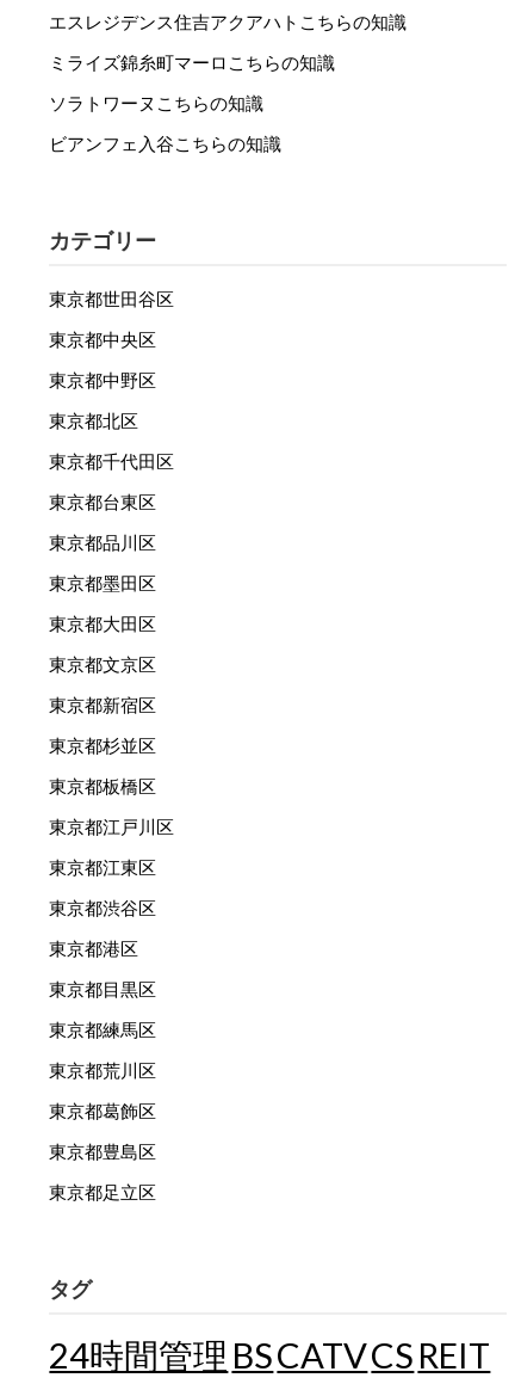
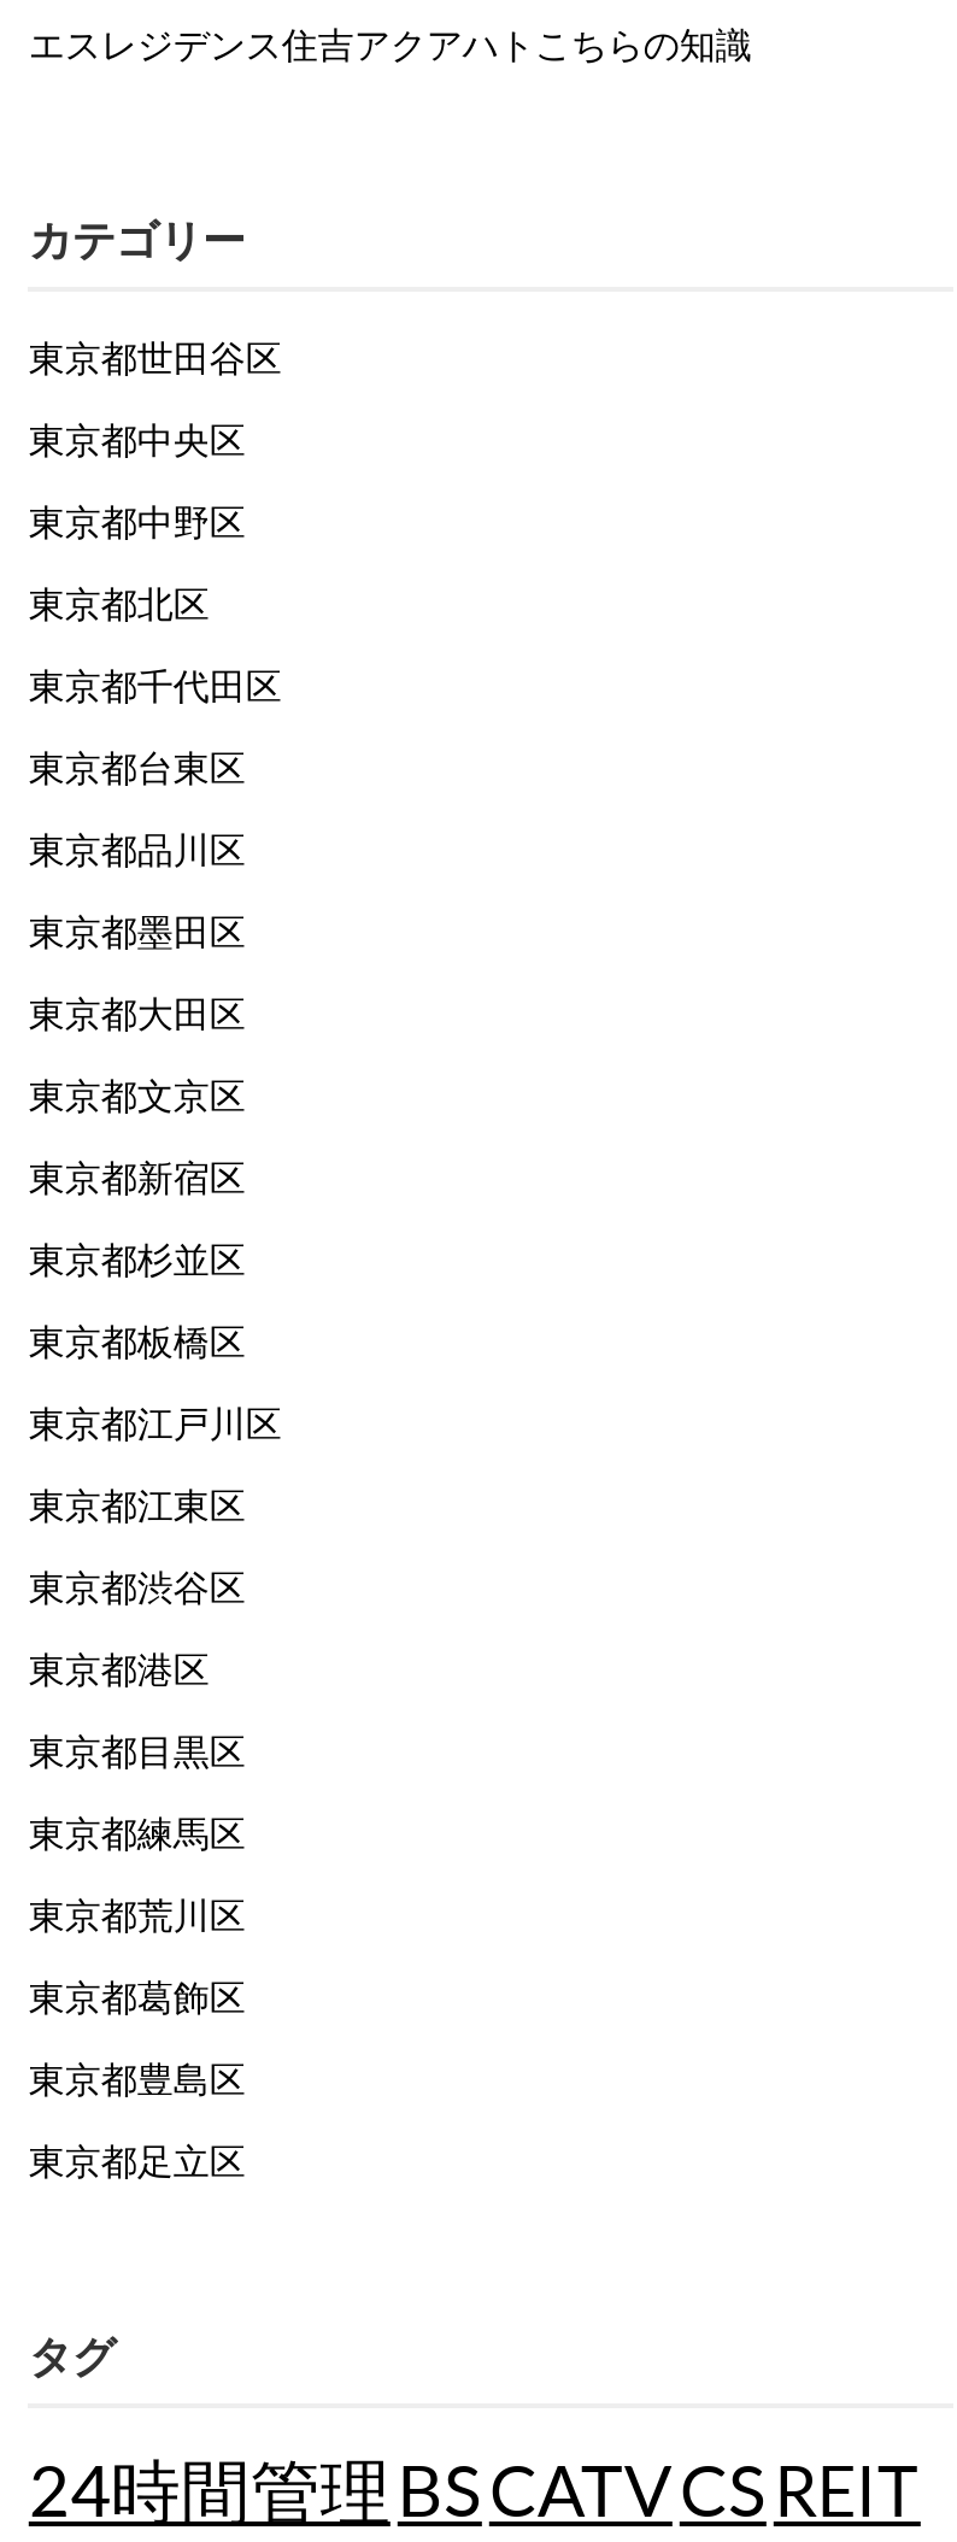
- ミライズ錦糸町マーロこちらの知識
- ソラトワーヌこちらの知識
- ビアンフェ入谷こちらの知識
